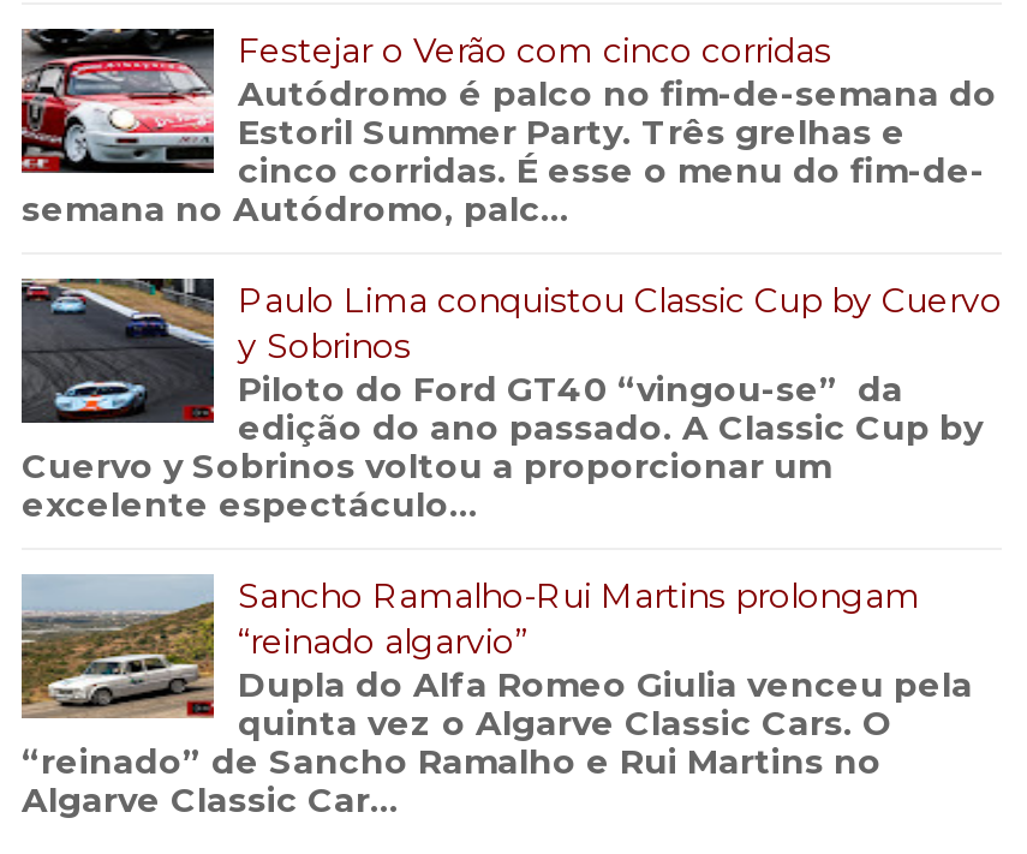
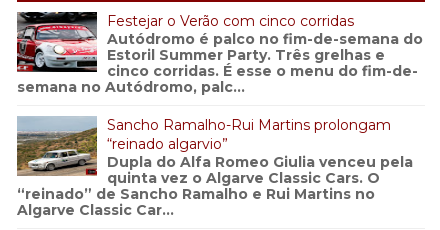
- [image]
- Paulo Lima conquistou Classic Cup by Cuervo
- y Sobrinos
- Piloto do Ford GT40 “vingou-se” da
- edição do ano passado. A Classic Cup by
- Cuervo y Sobrinos voltou a proporcionar um
- excelente espectáculo...
